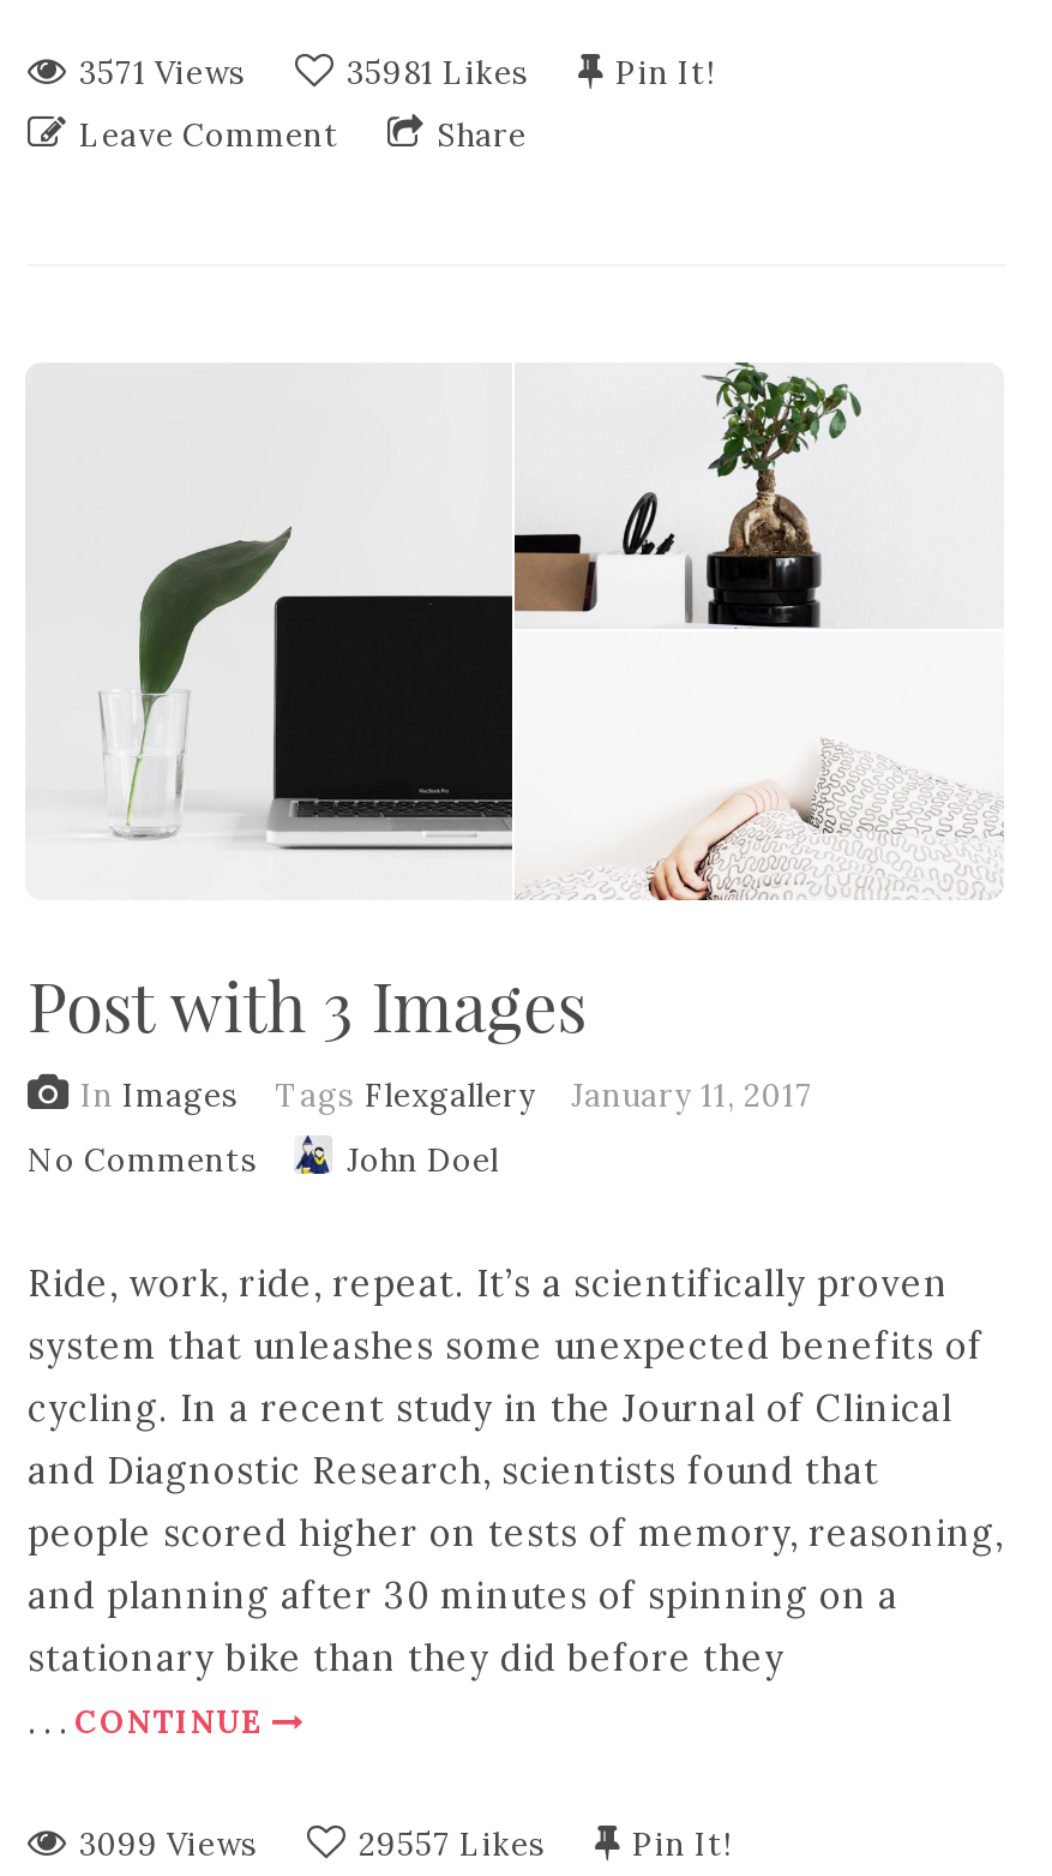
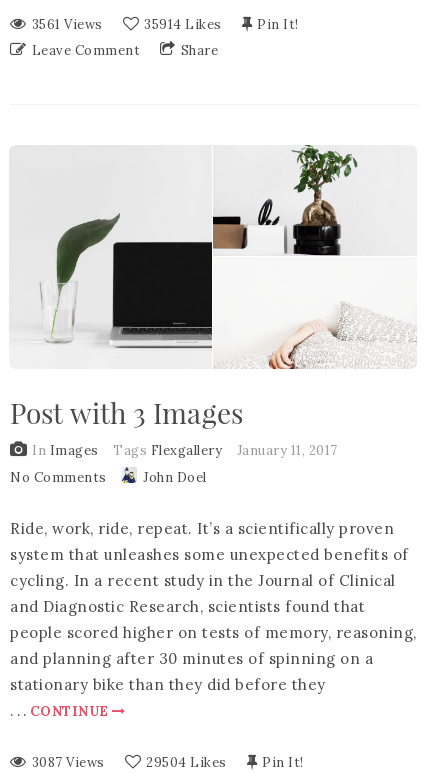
- 3571 Views
+ 3561 Views

- 35981 Likes
+ 35914 Likes

- 3099 Views
+ 3087 Views

- 29557 Likes
+ 29504 Likes
